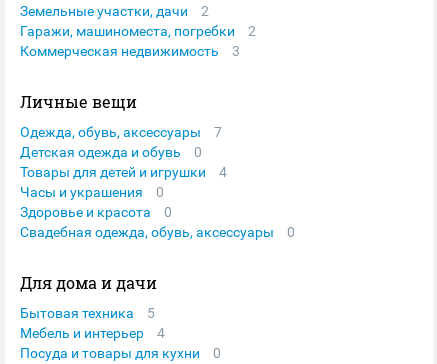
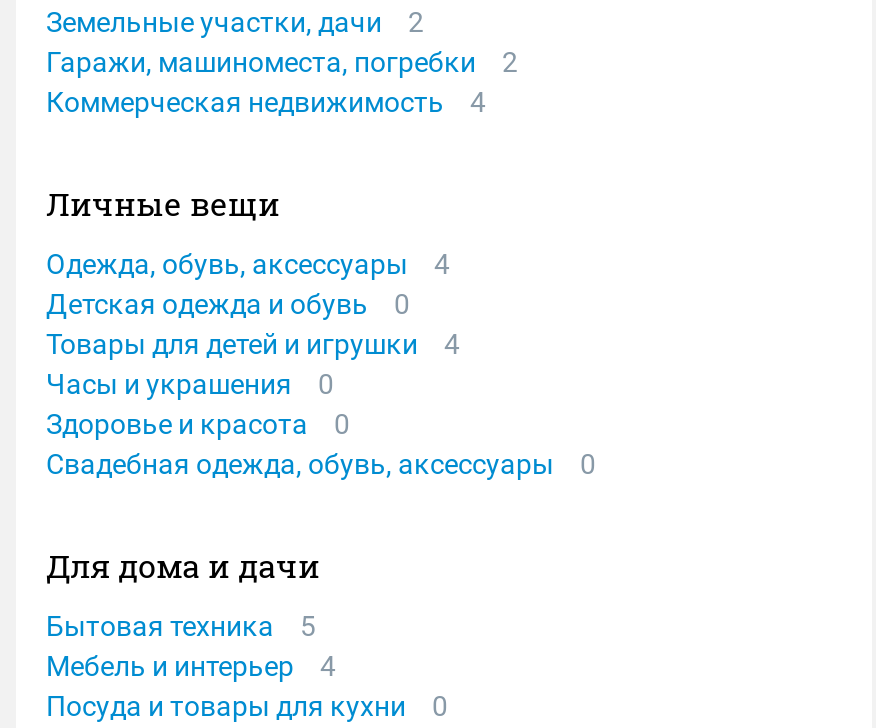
- Коммерческая недвижимость 3
+ Коммерческая недвижимость 4

- Одежда, обувь, аксессуары 7
+ Одежда, обувь, аксессуары 4
